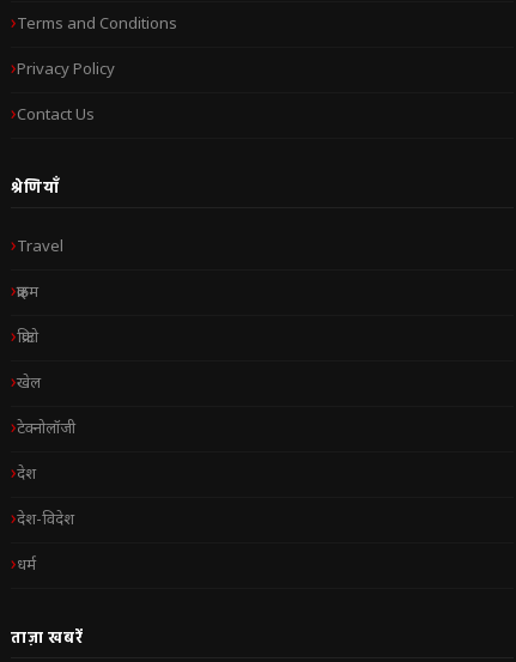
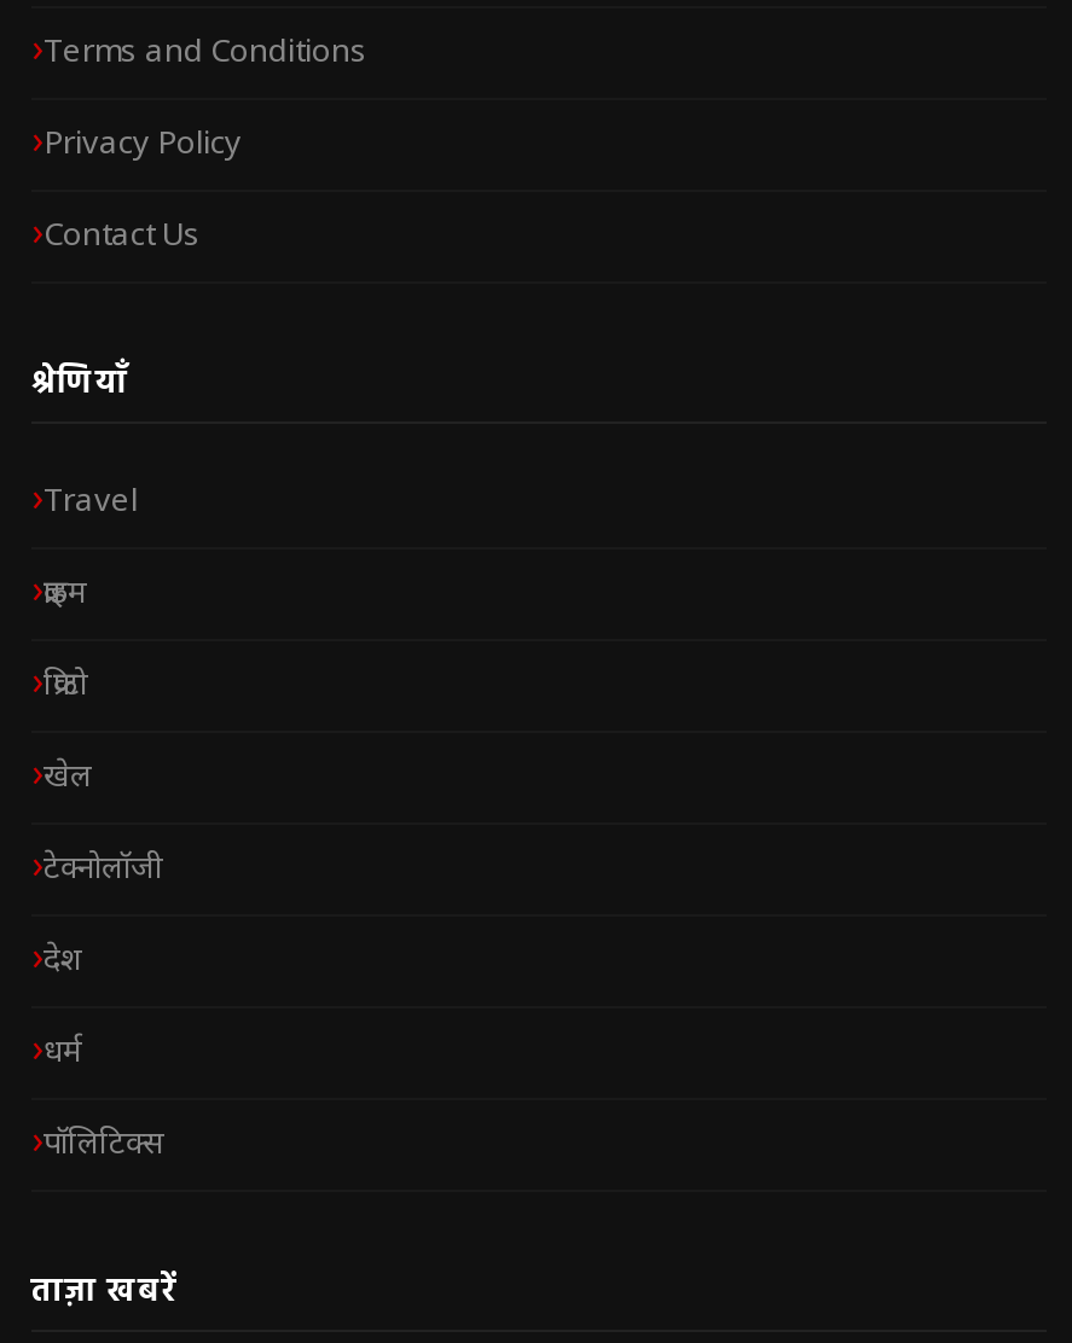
- देश-विदेश

moved up: धर्म

+ पॉलिटिक्स
